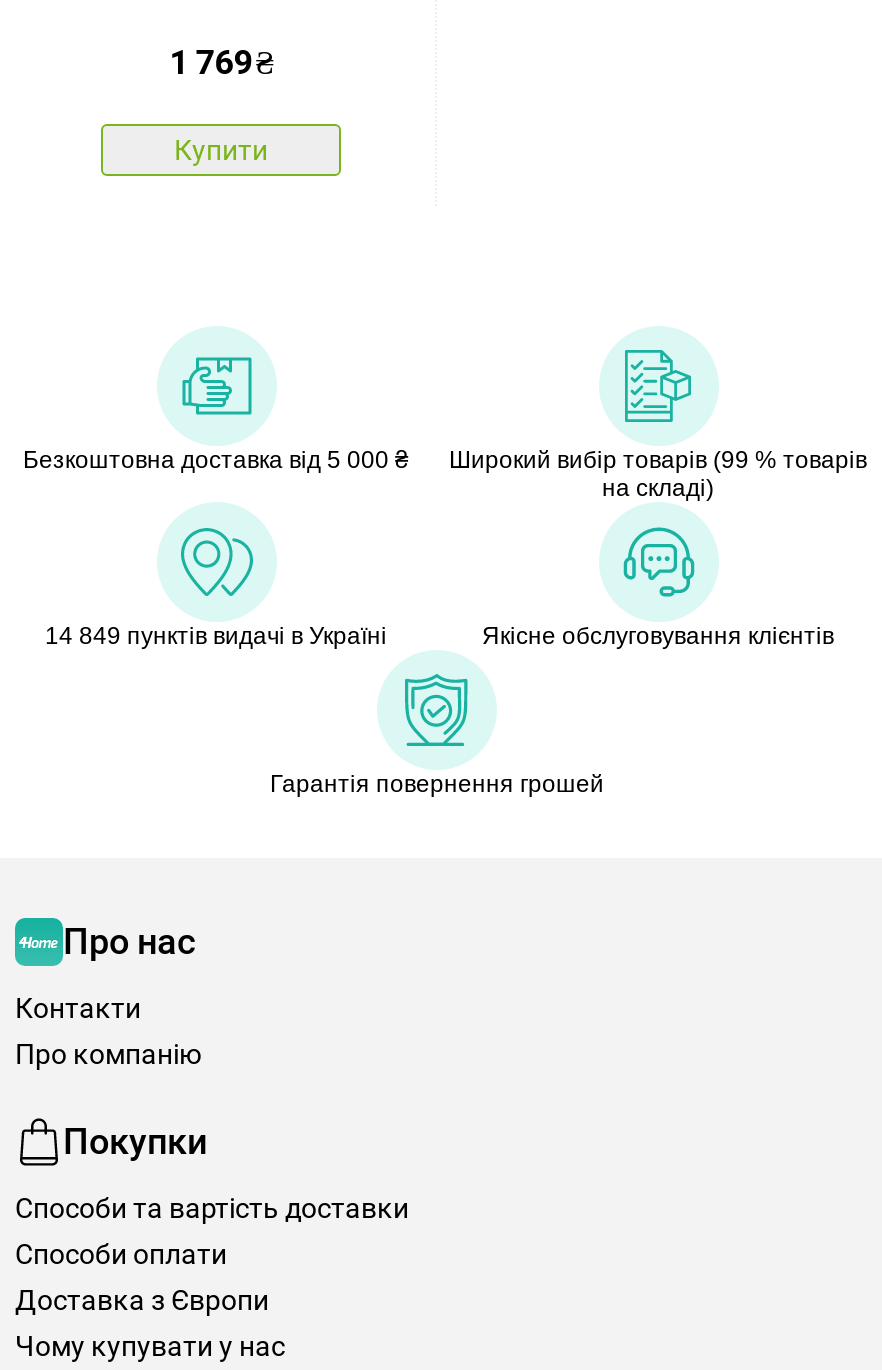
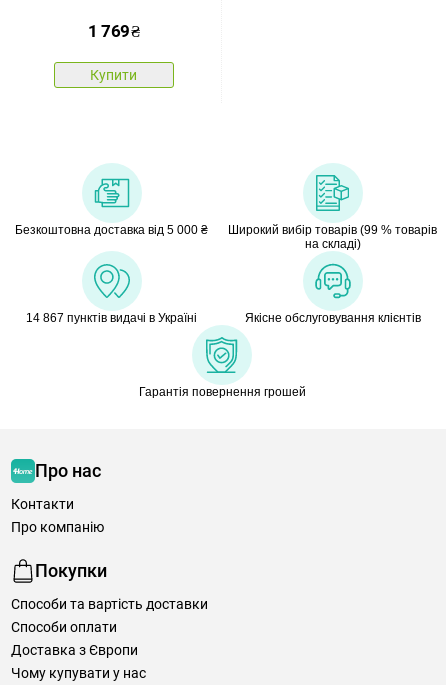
- 14 849 пунктів видачі в Україні
+ 14 867 пунктів видачі в Україні
